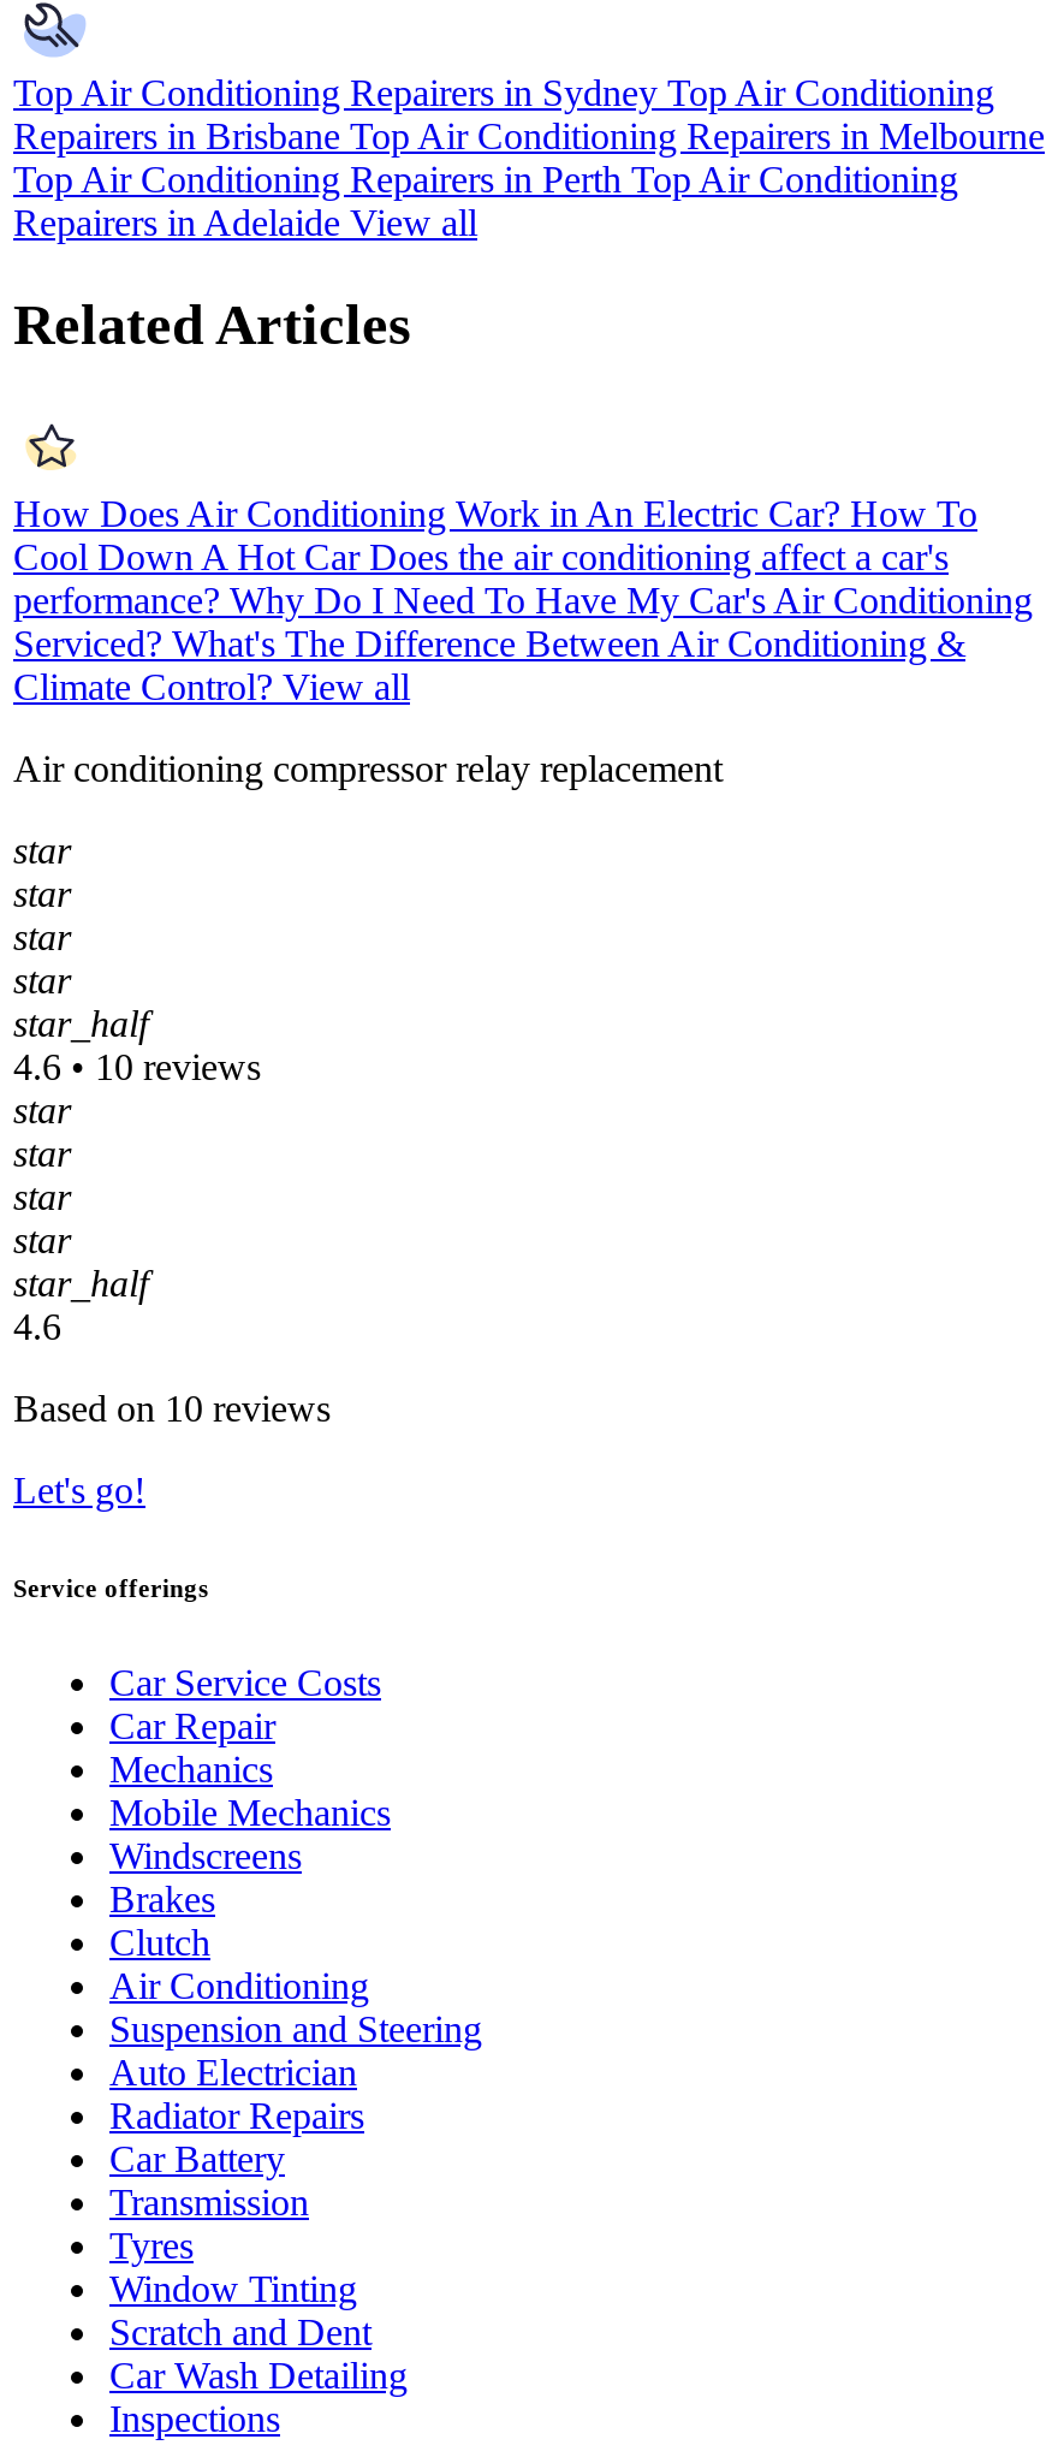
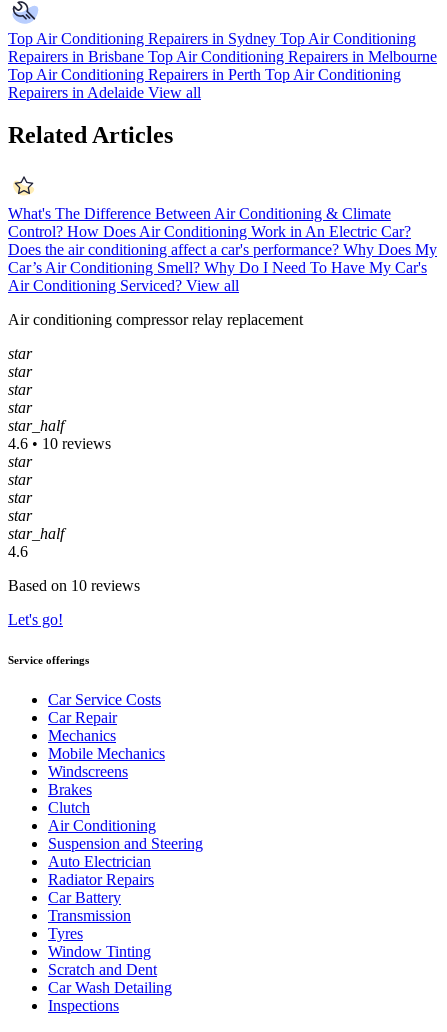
- How Does Air Conditioning Work in An Electric Car? How To
- Cool Down A Hot Car Does the air conditioning affect a car's
- performance? Why Do I Need To Have My Car's Air Conditioning
- Serviced? What's The Difference Between Air Conditioning &
- Climate Control? View all
+ What's The Difference Between Air Conditioning & Climate
+ Control? How Does Air Conditioning Work in An Electric Car?
+ Does the air conditioning affect a car's performance? Why Does My
+ Car’s Air Conditioning Smell? Why Do I Need To Have My Car's
+ Air Conditioning Serviced? View all
